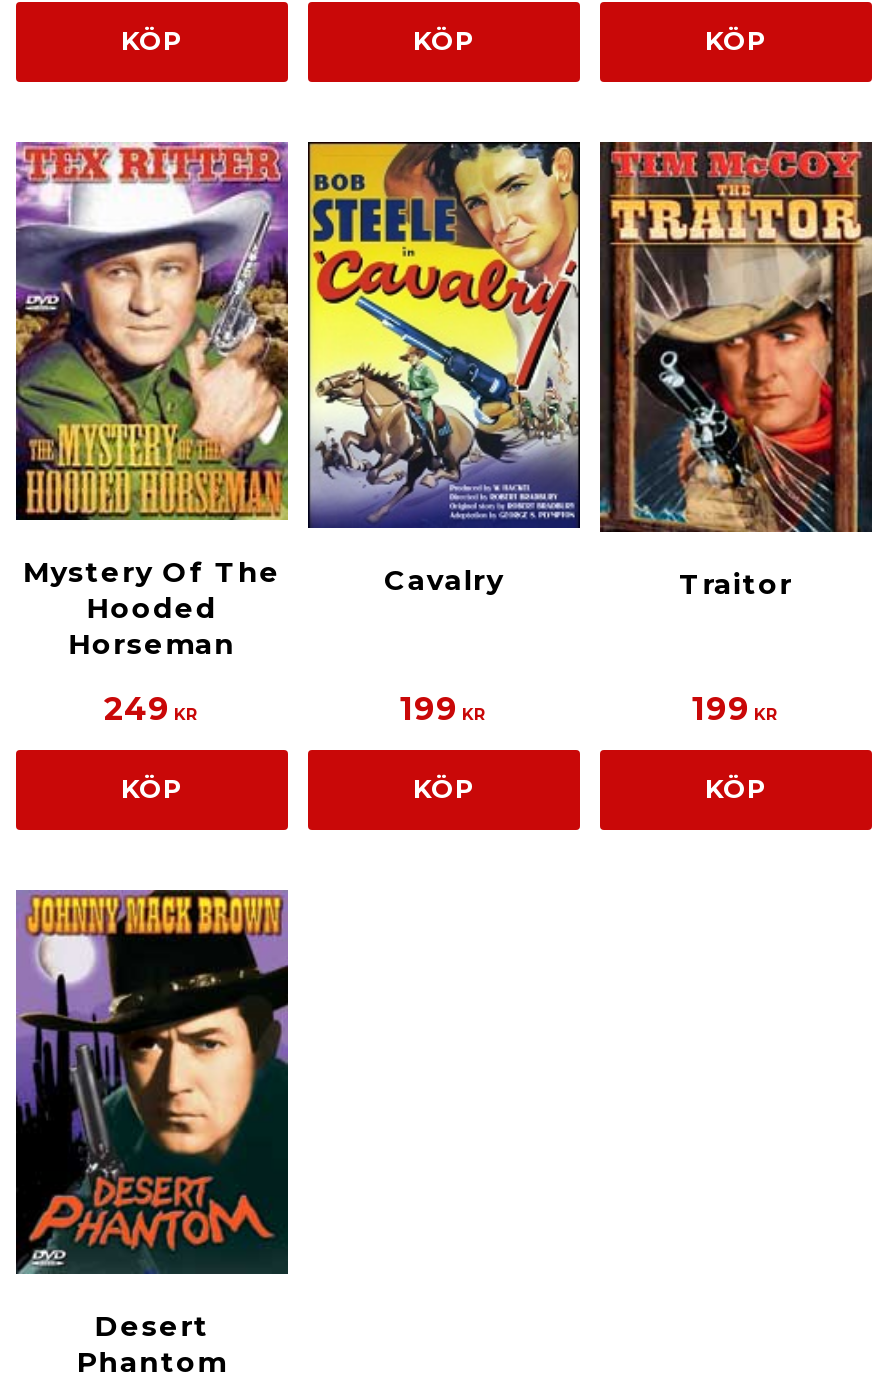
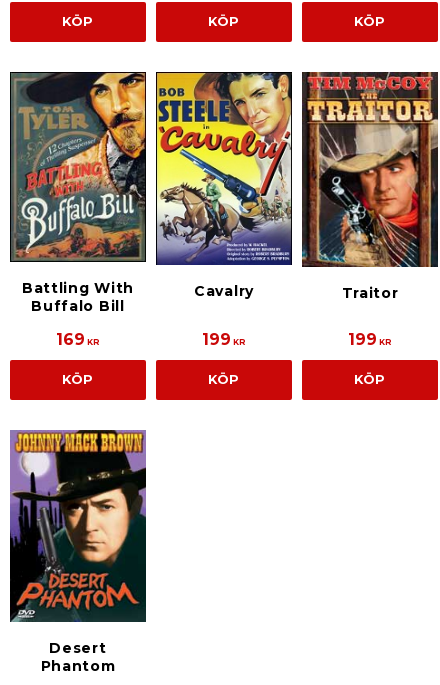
- [image]
- Mystery Of The
- Hooded
- Horseman
+ [image]
+ Battling With
+ Buffalo Bill

- 249 KR
+ 169 KR
